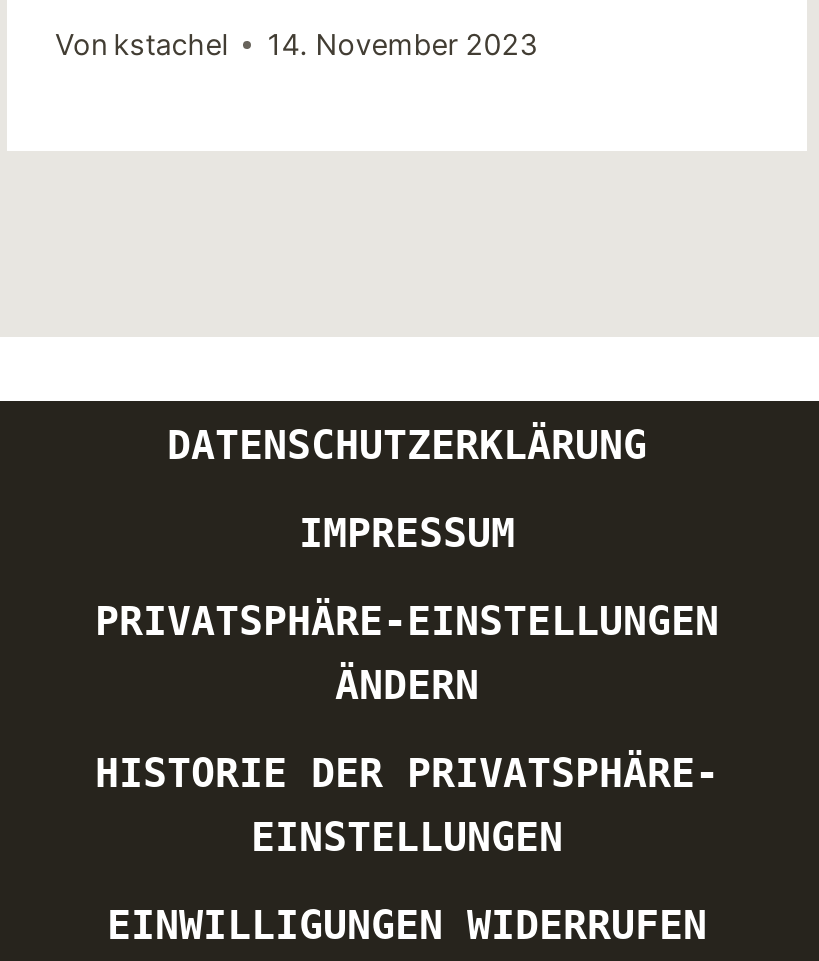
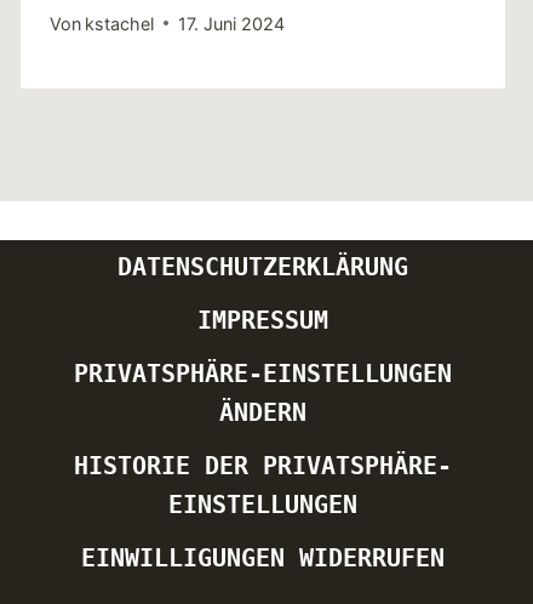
- Von kstachel 14. November 2023
+ Von kstachel 17. Juni 2024
